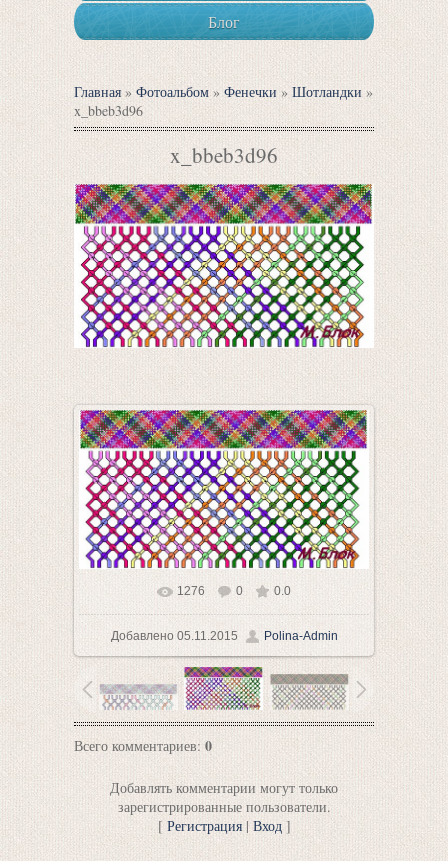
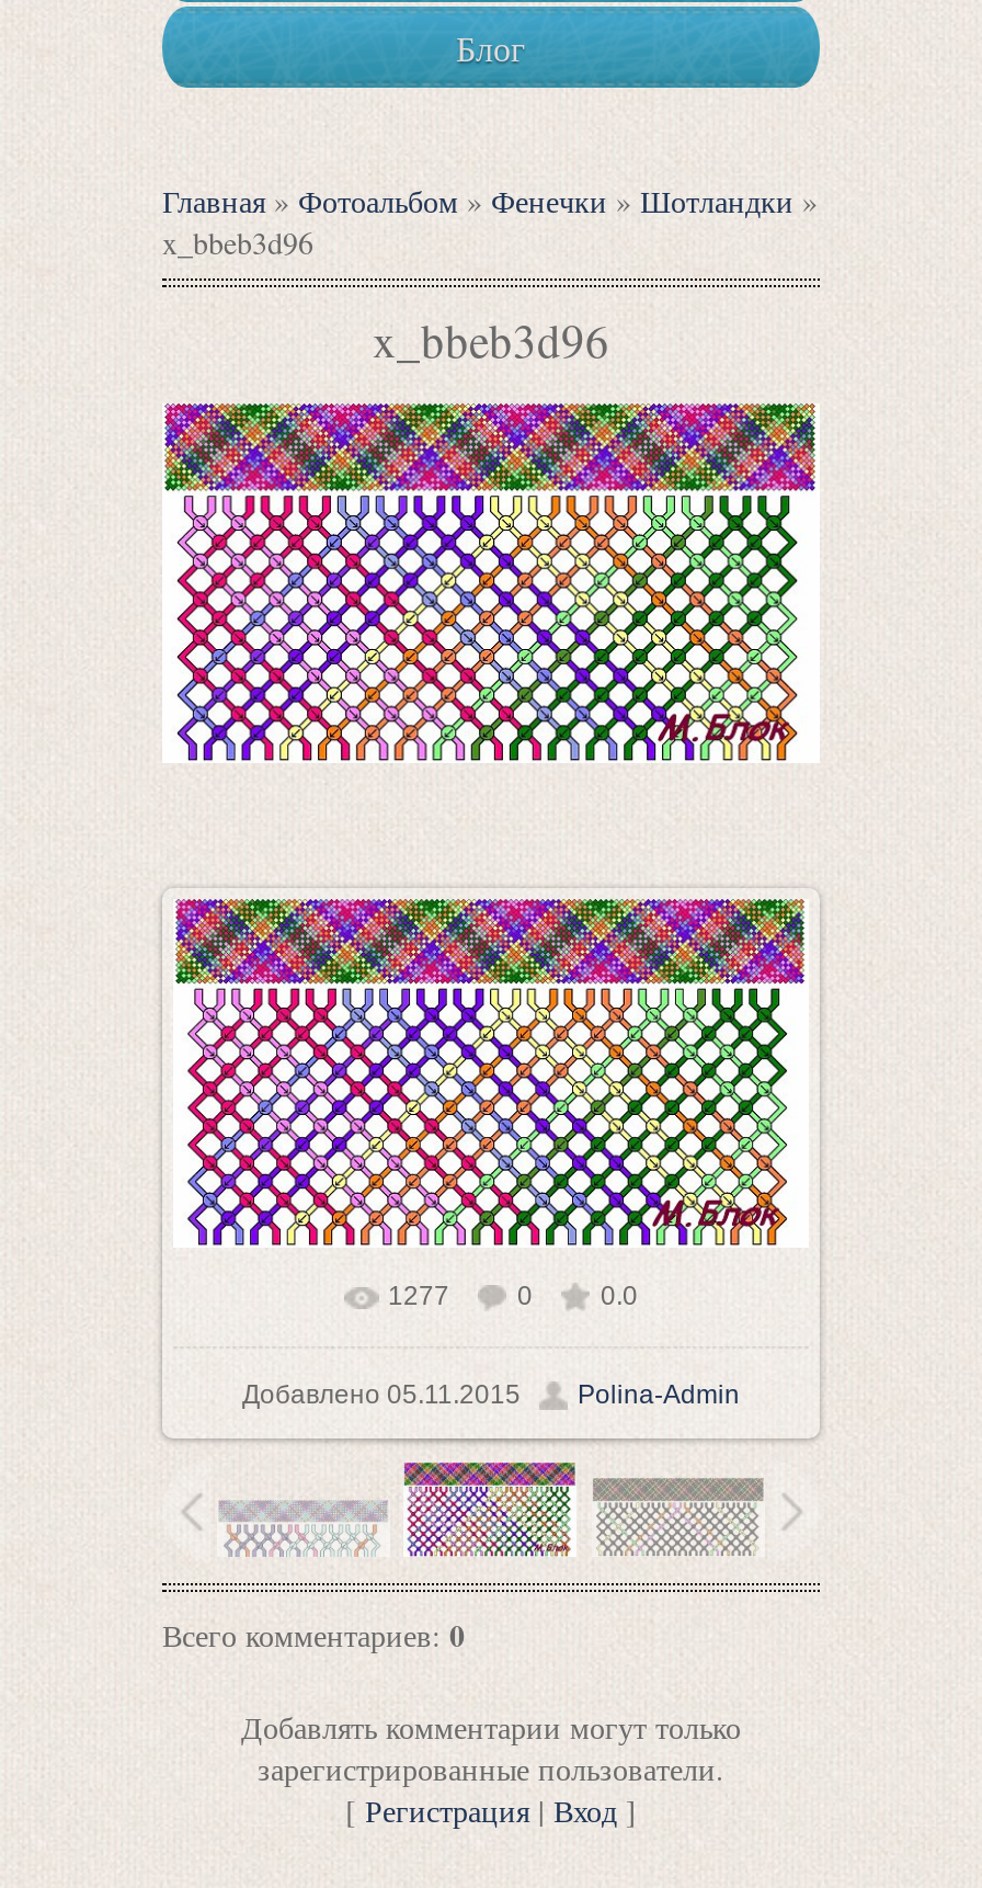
- 1276
+ 1277
